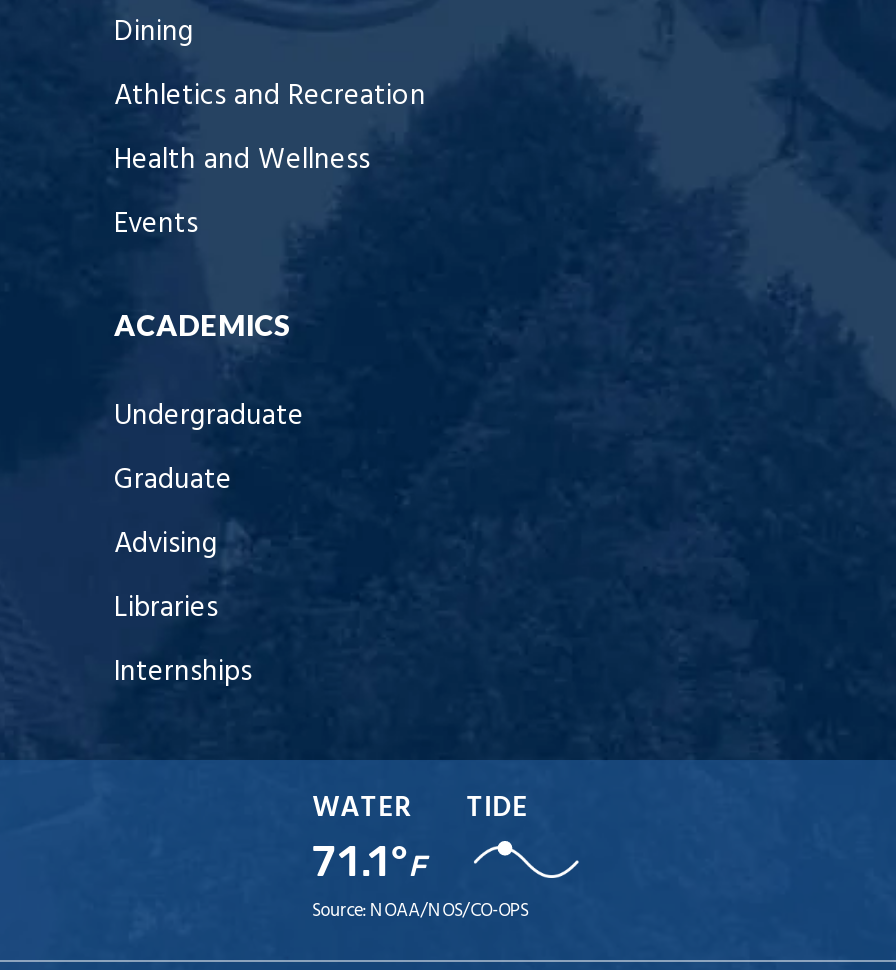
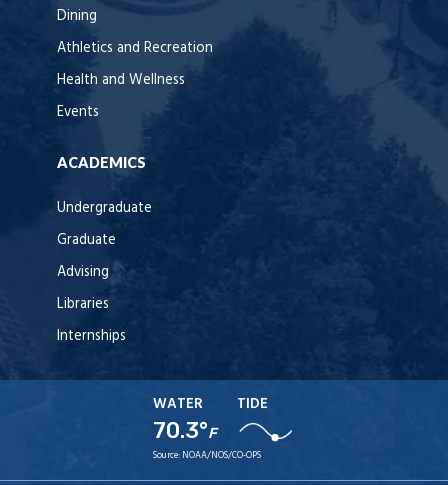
- 71.1°F
+ 70.3°F
